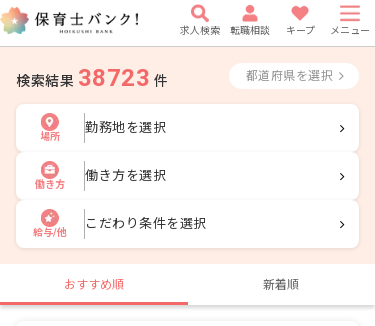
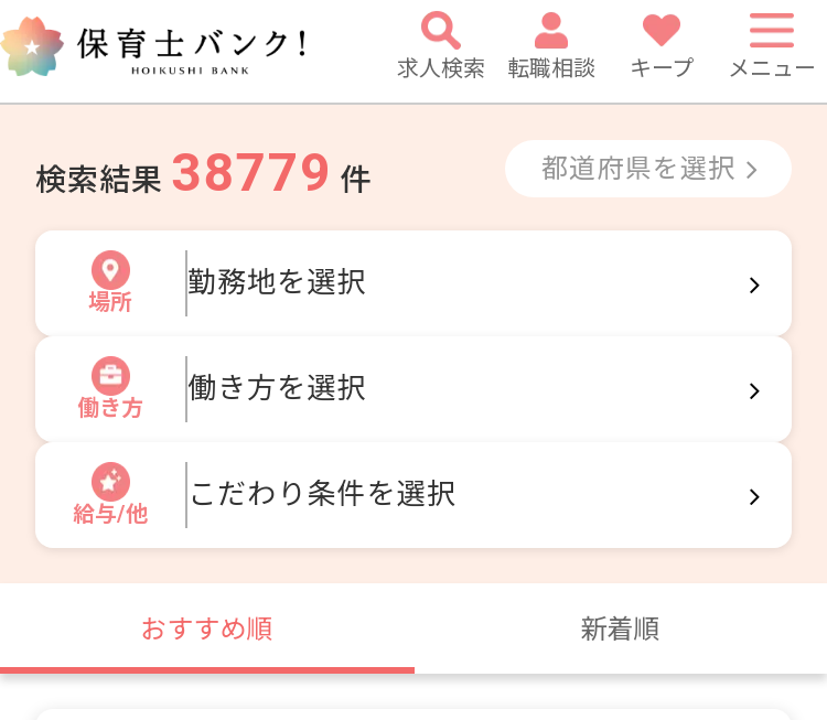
- 検索結果38723件
+ 検索結果38779件
